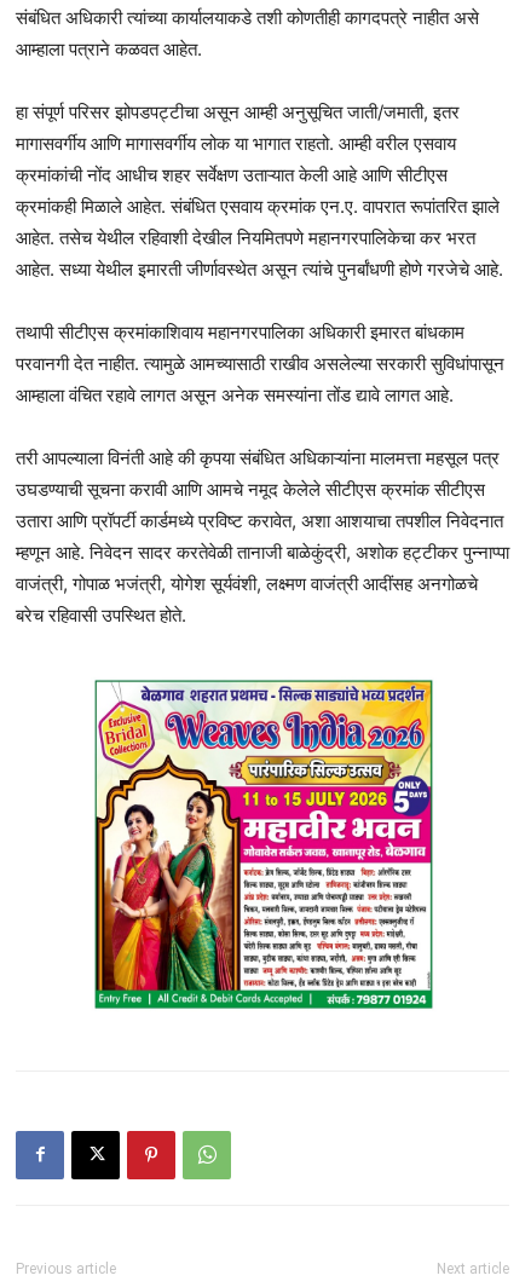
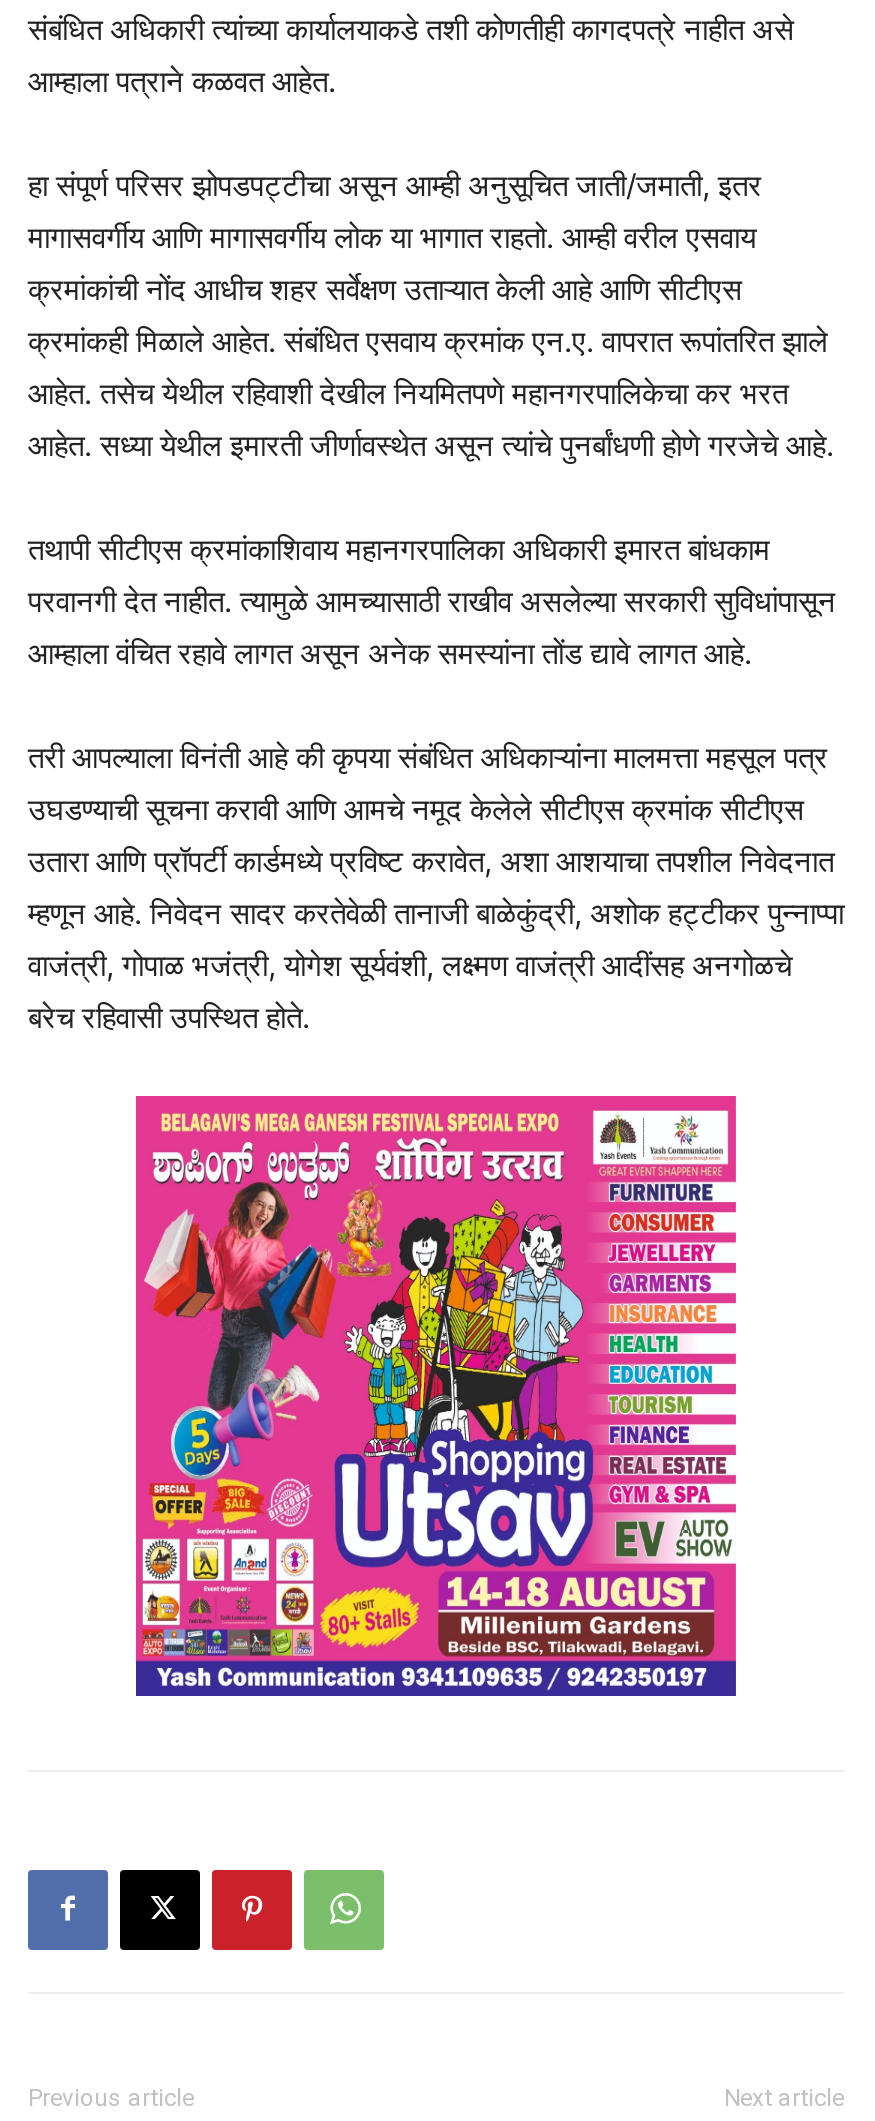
- [image]
+ [image]
